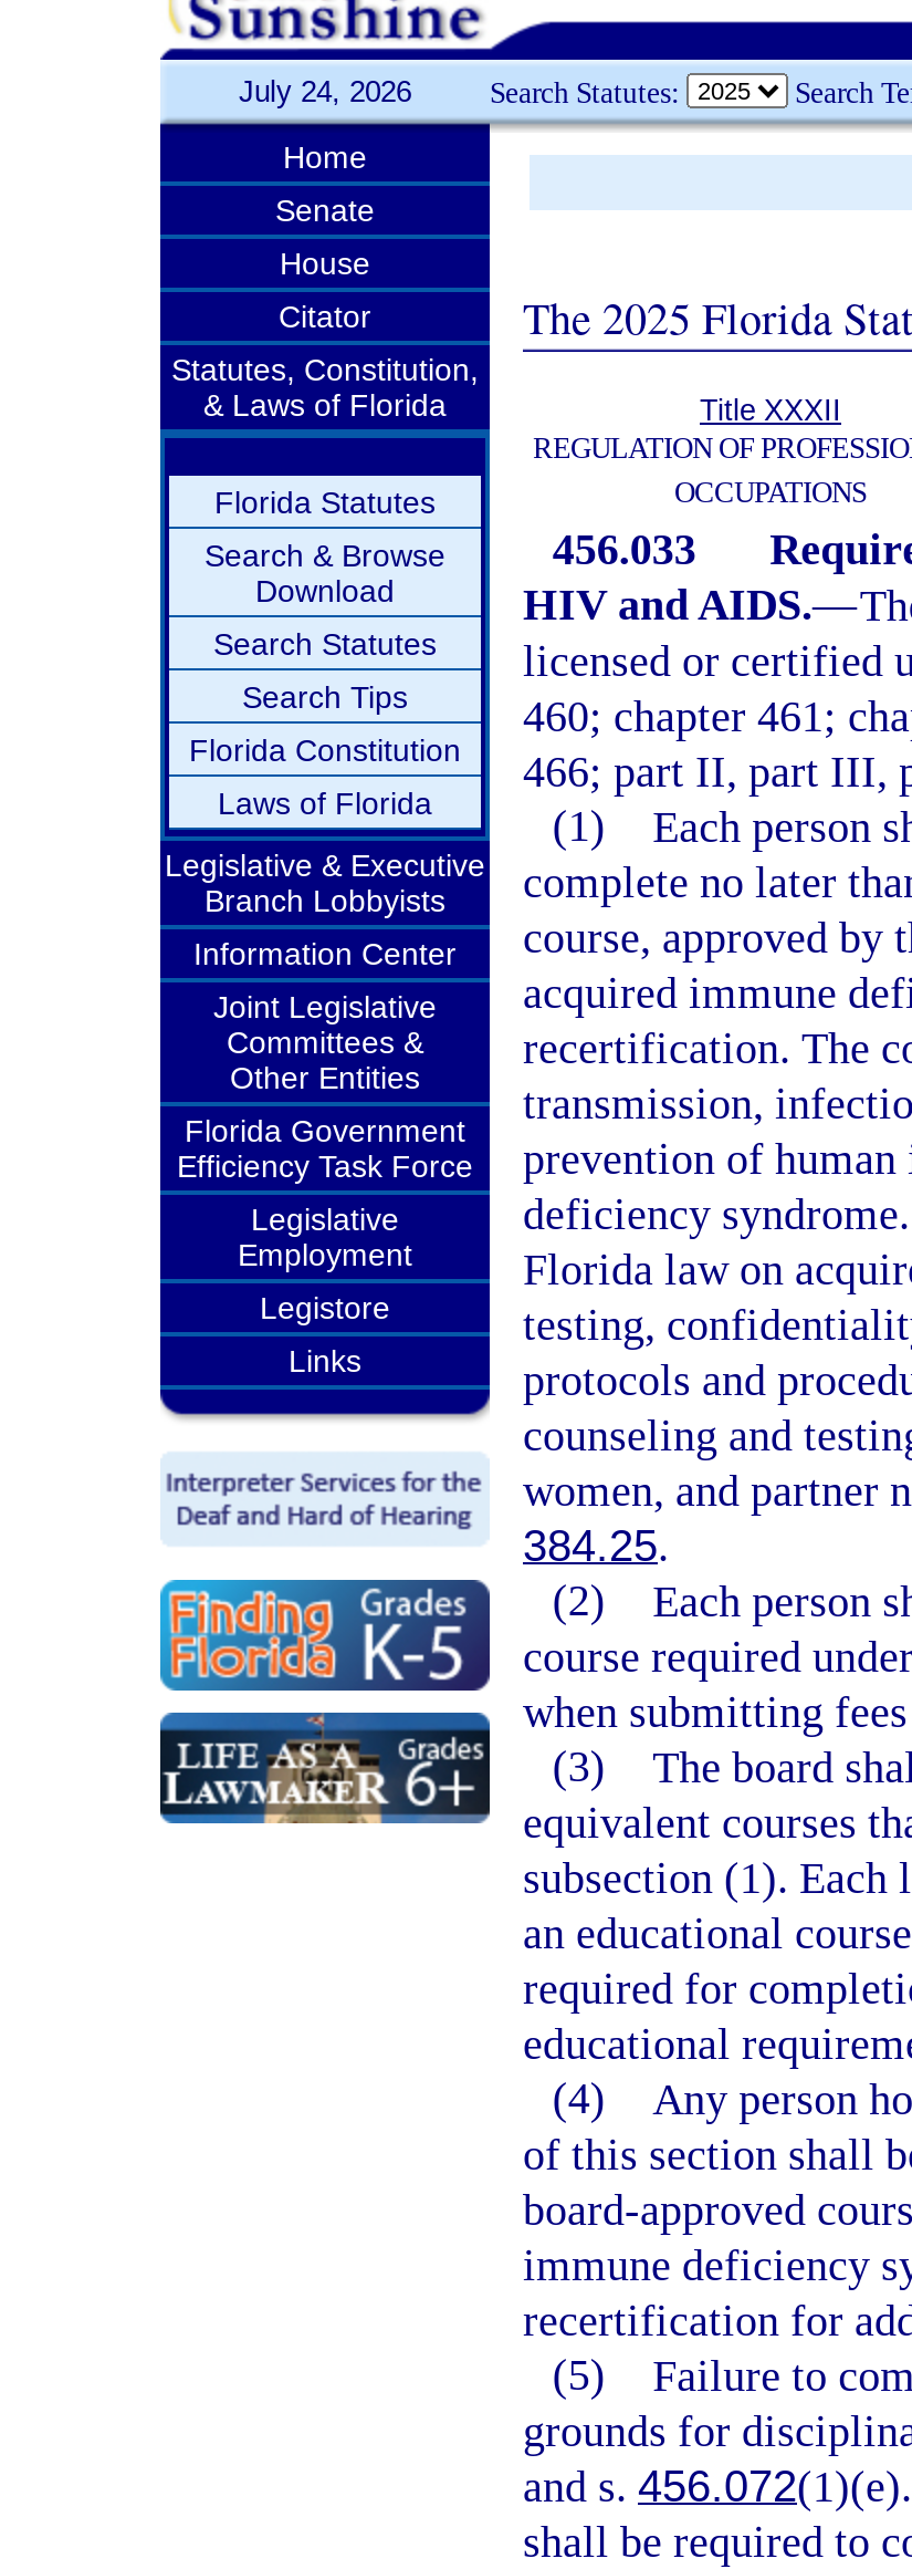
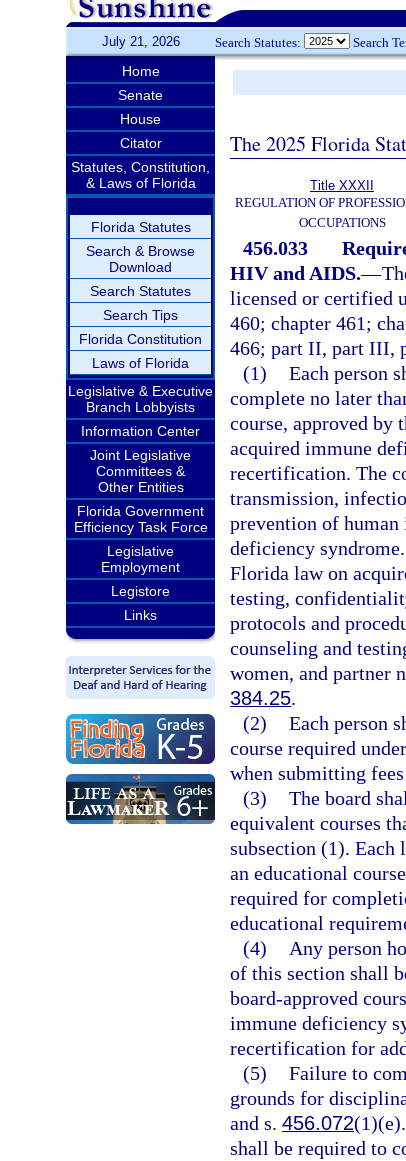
- July 24, 2026
+ July 21, 2026
